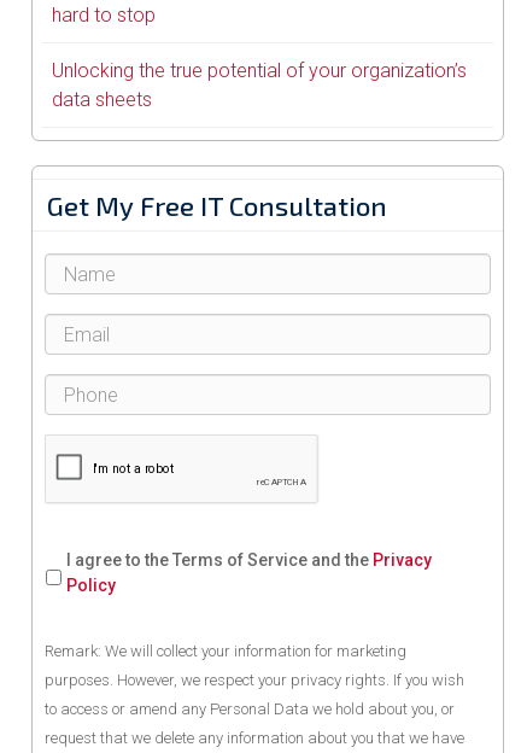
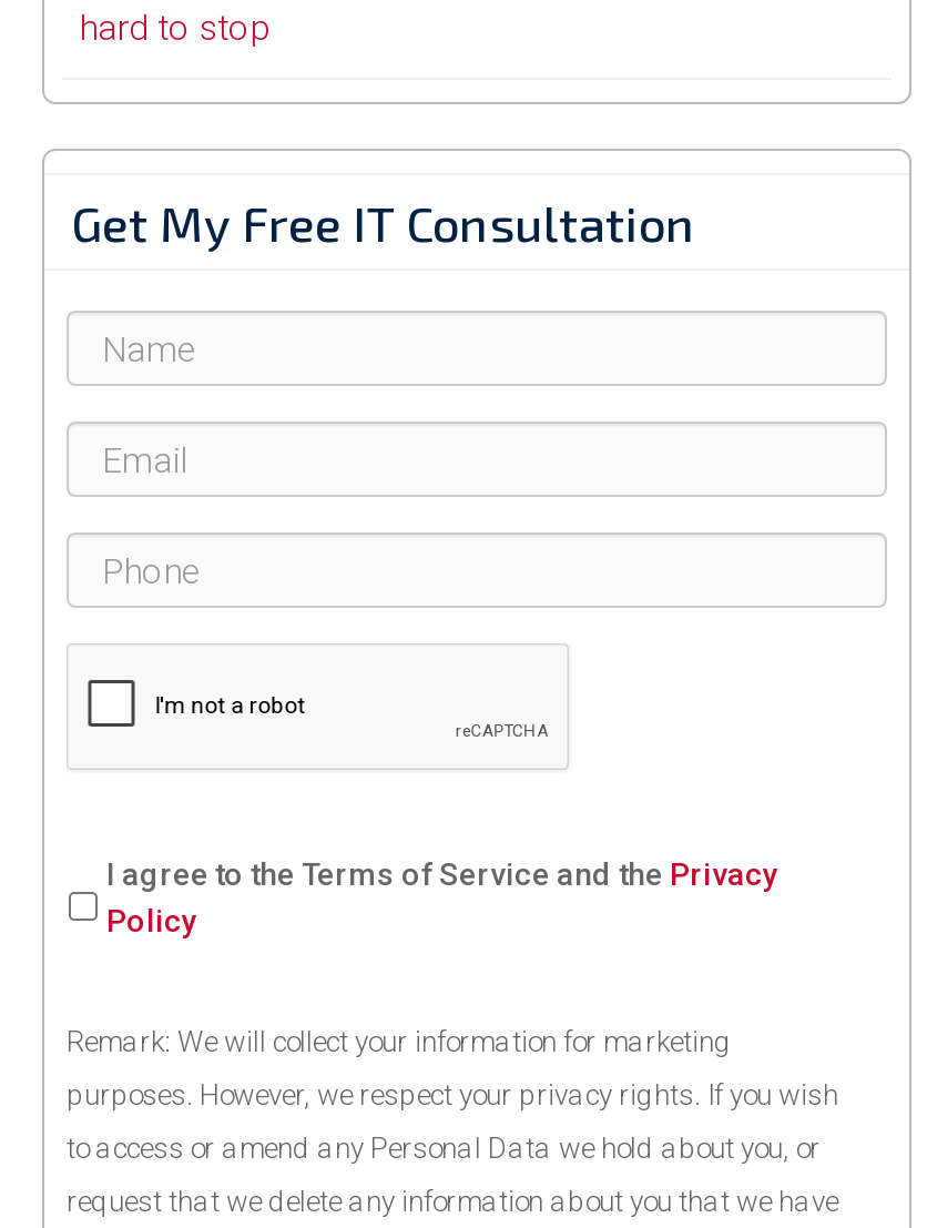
- Unlocking the true potential of your organization’s
- data sheets
